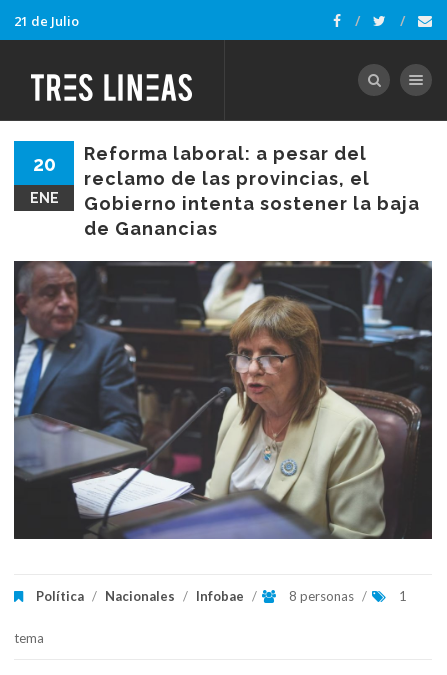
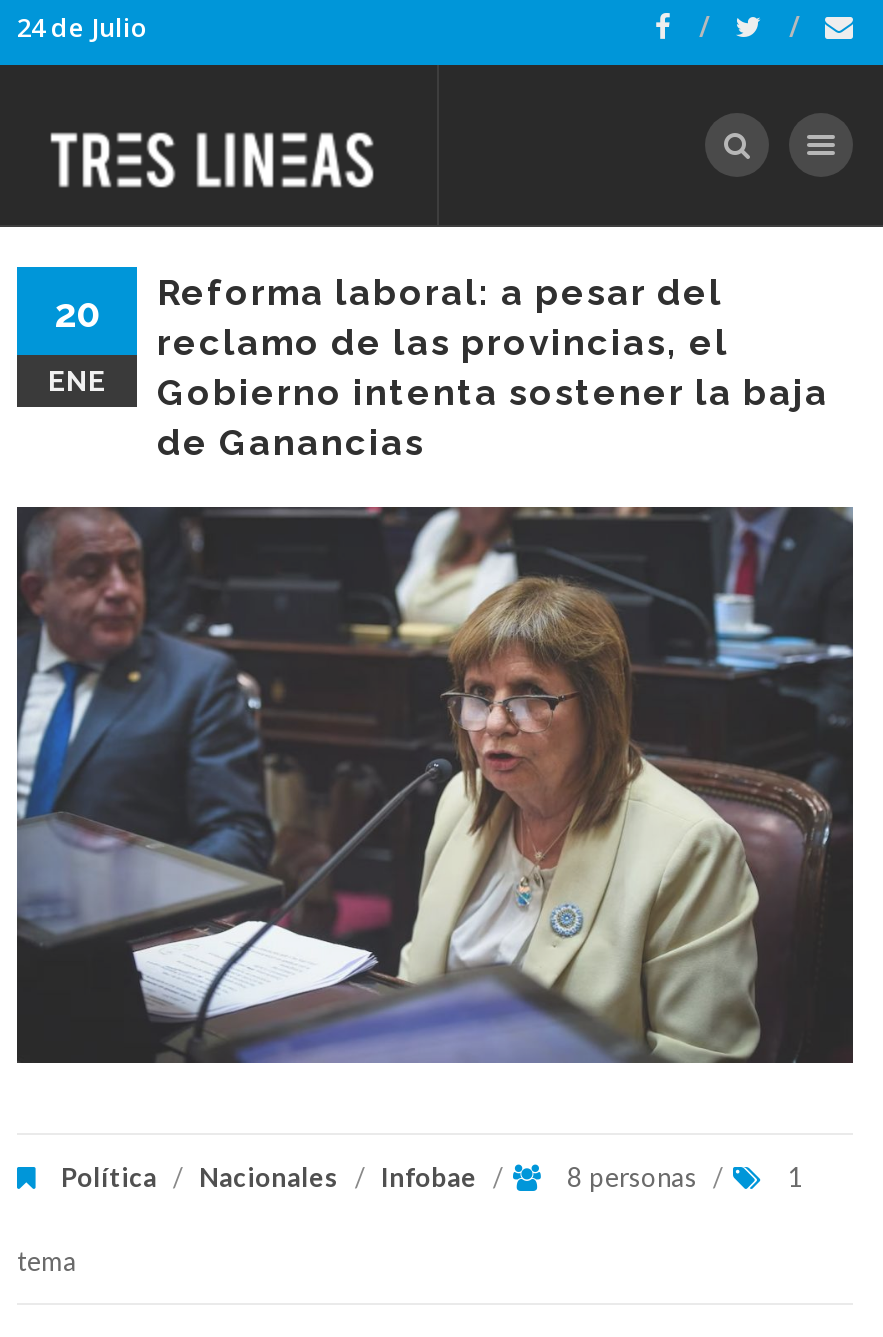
- 21 de Julio
+ 24 de Julio
